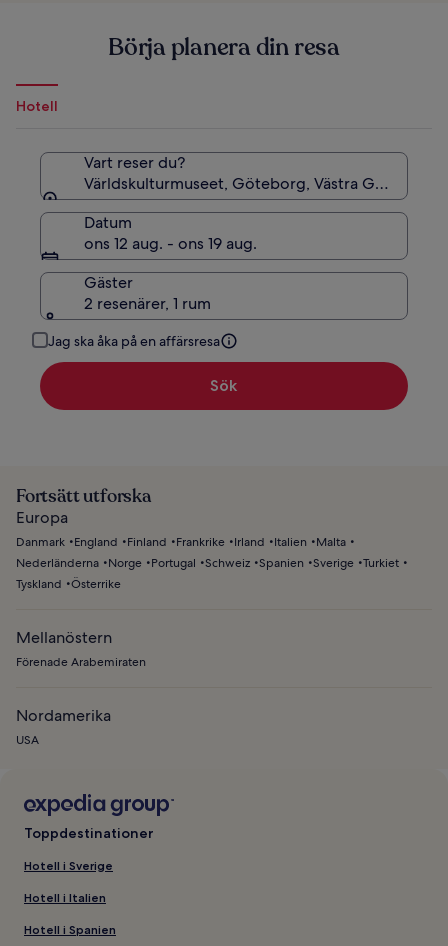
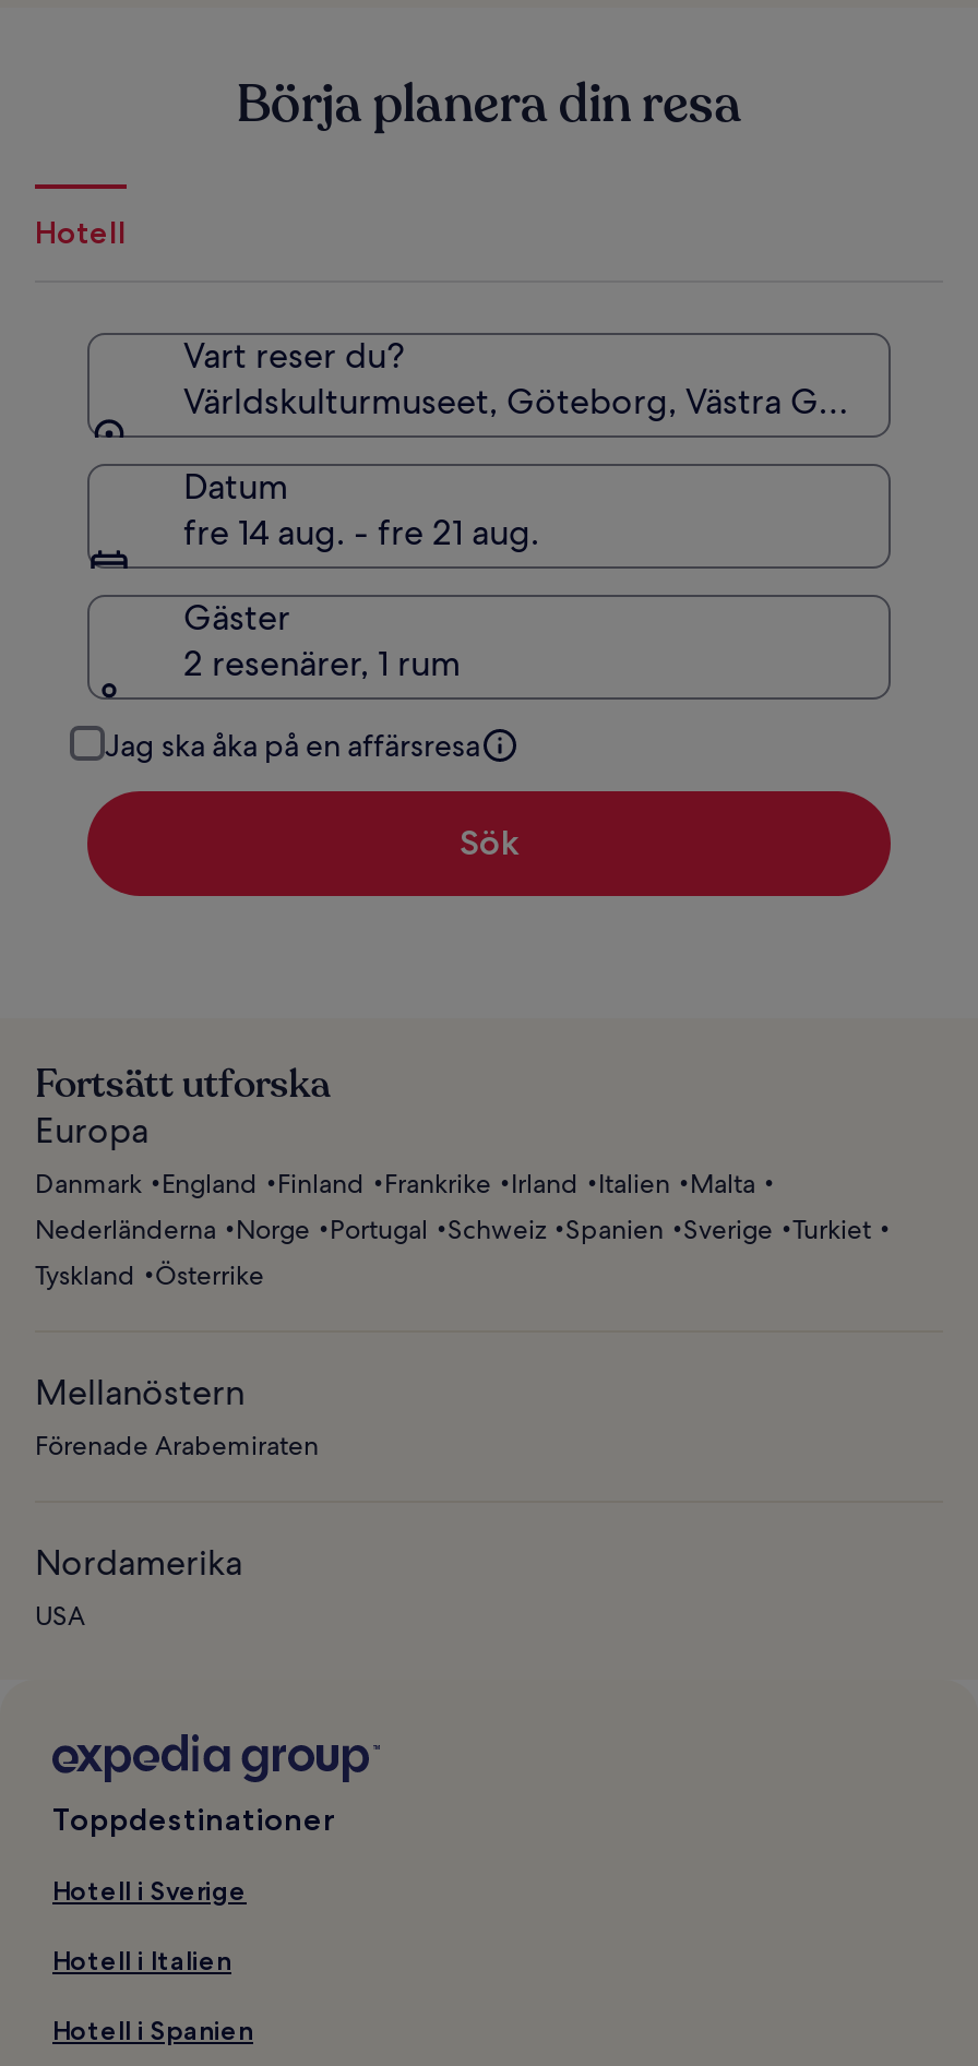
- ons 12 aug. - ons 19 aug.
+ fre 14 aug. - fre 21 aug.
